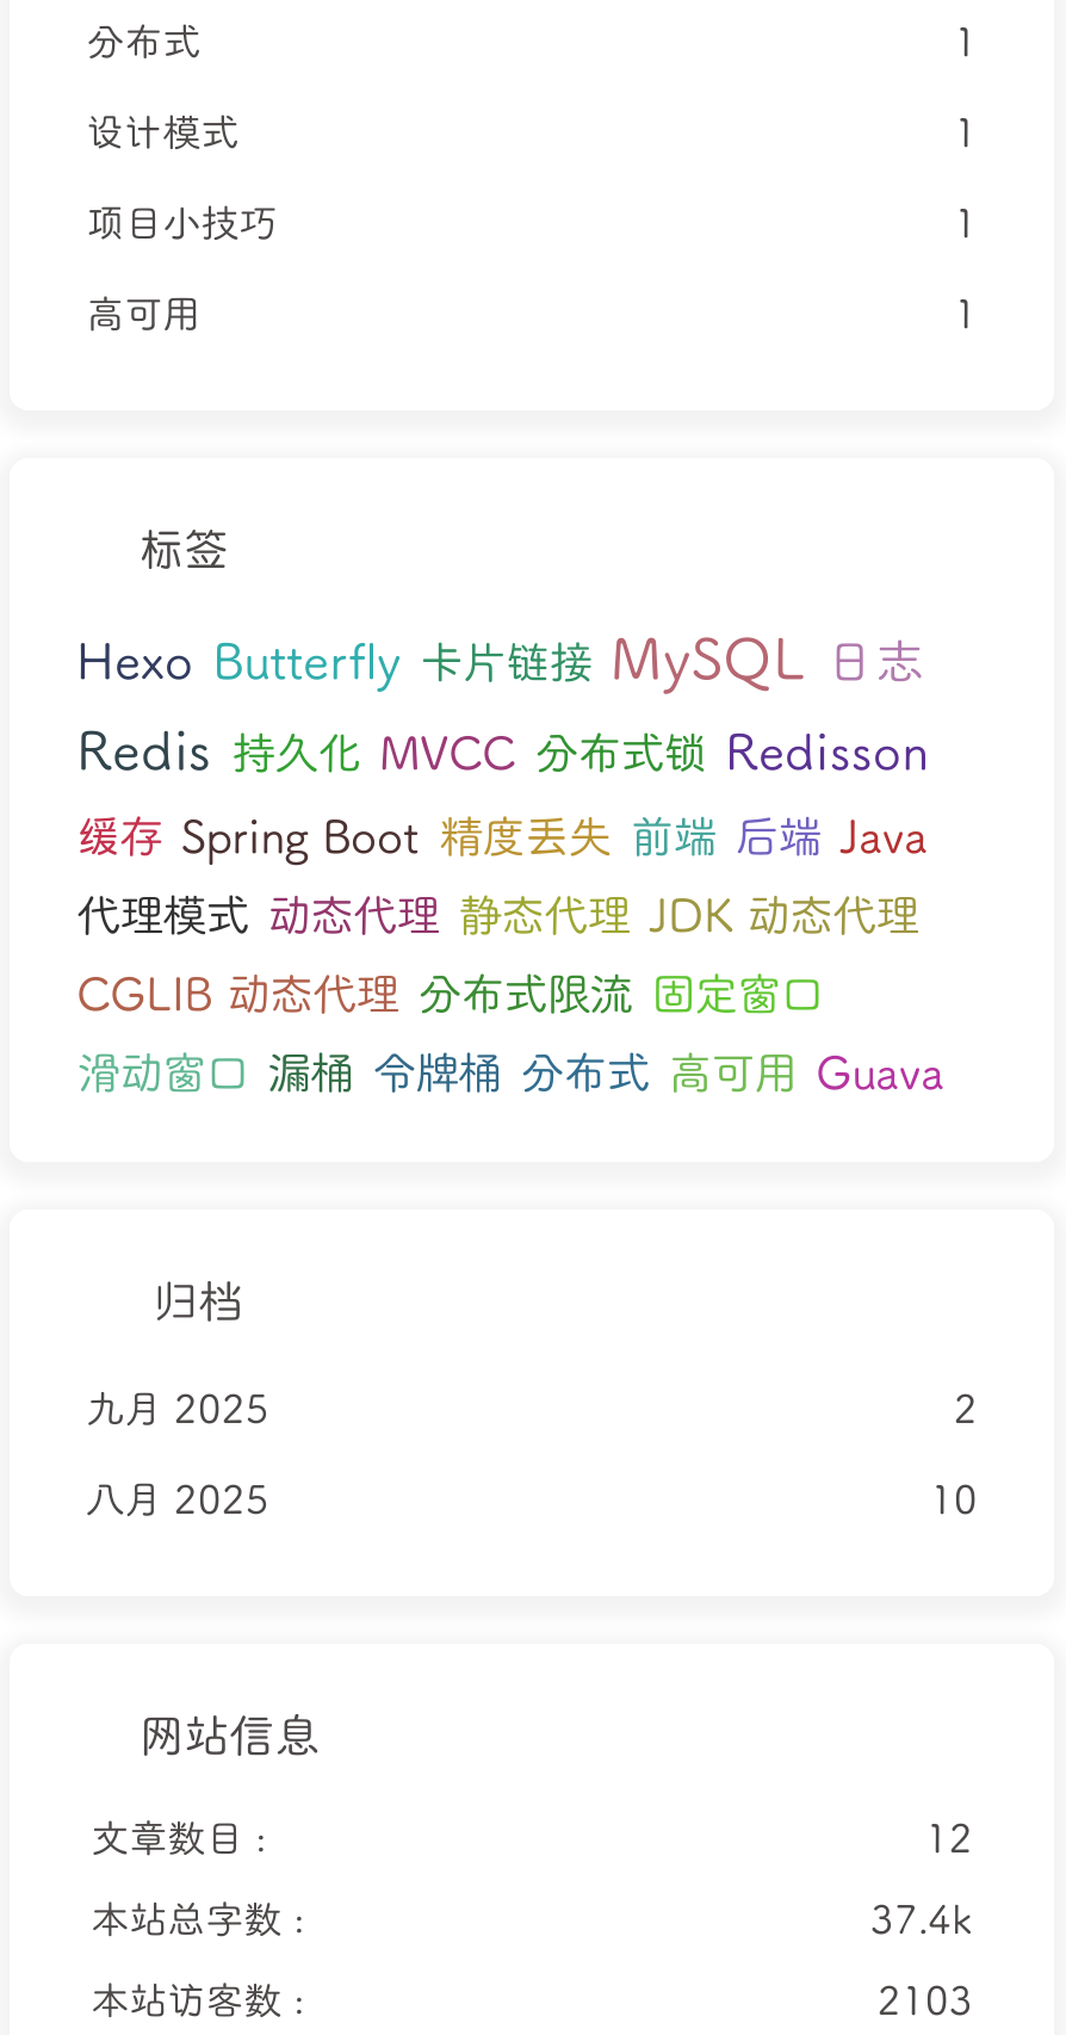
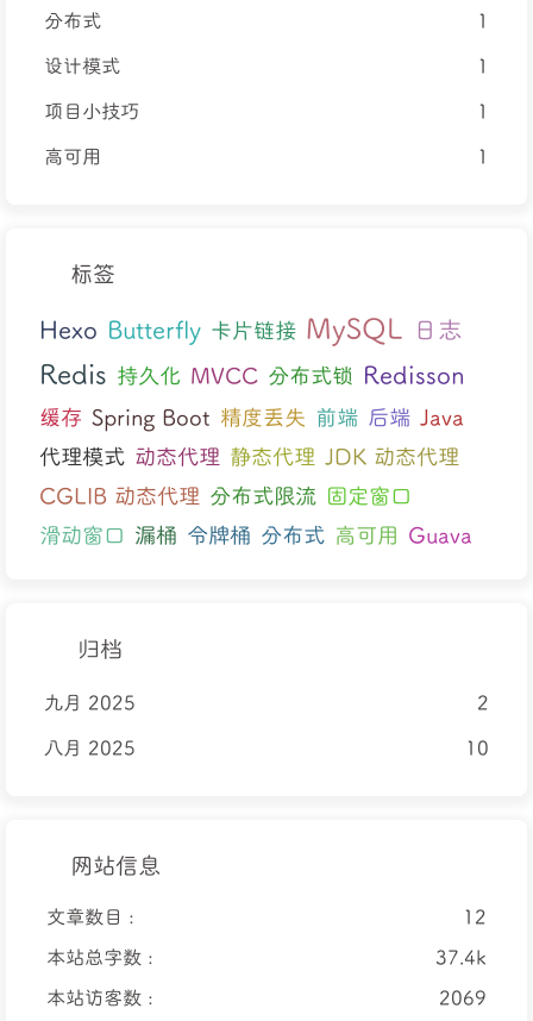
- 2103
+ 2069
